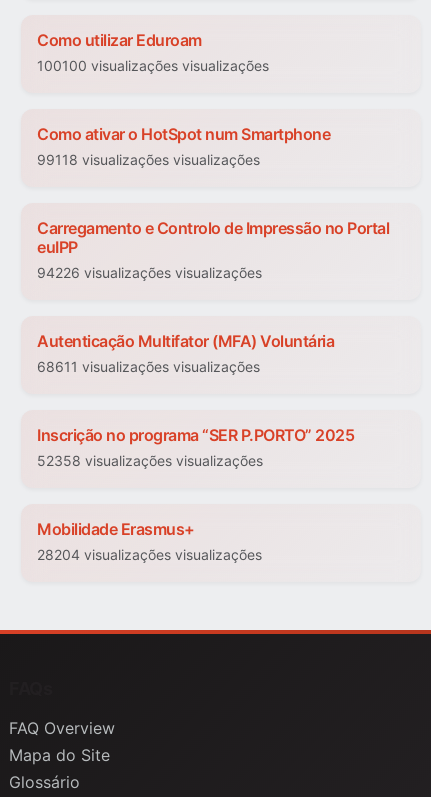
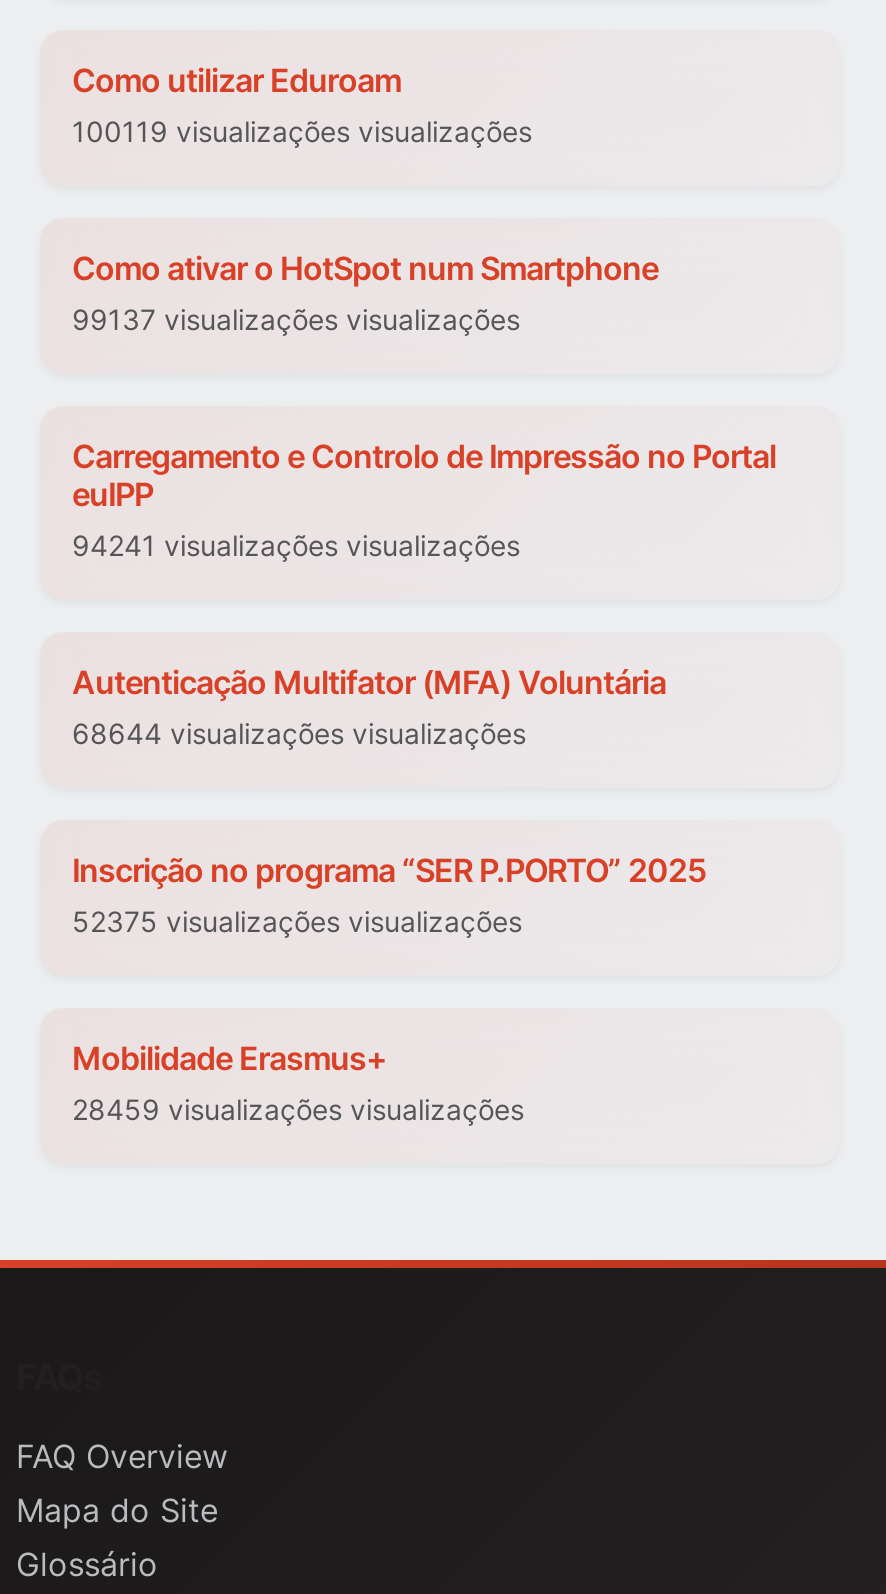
- 100100 visualizações visualizações
+ 100119 visualizações visualizações

- 99118 visualizações visualizações
+ 99137 visualizações visualizações

- 94226 visualizações visualizações
+ 94241 visualizações visualizações

- 68611 visualizações visualizações
+ 68644 visualizações visualizações

- 52358 visualizações visualizações
+ 52375 visualizações visualizações

- 28204 visualizações visualizações
+ 28459 visualizações visualizações
